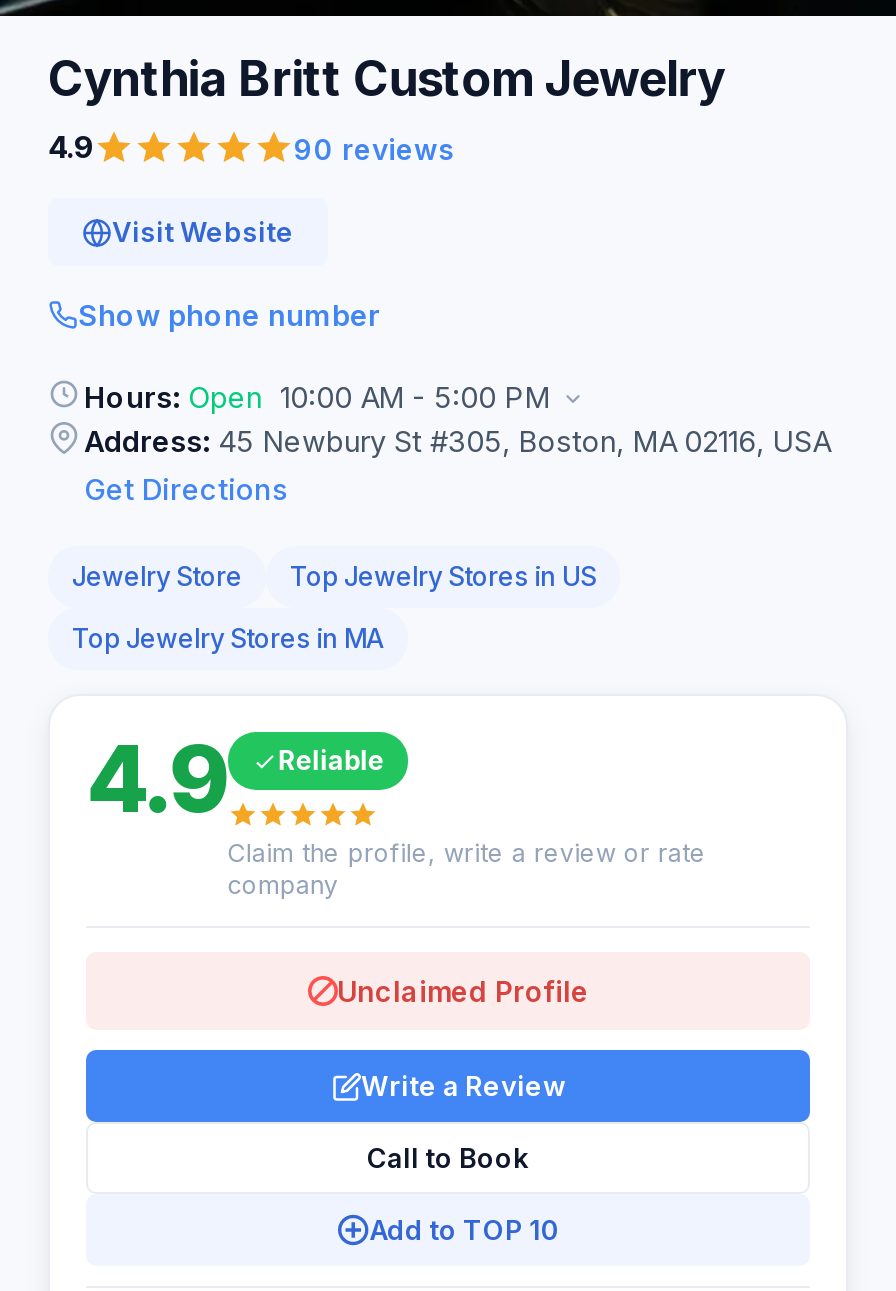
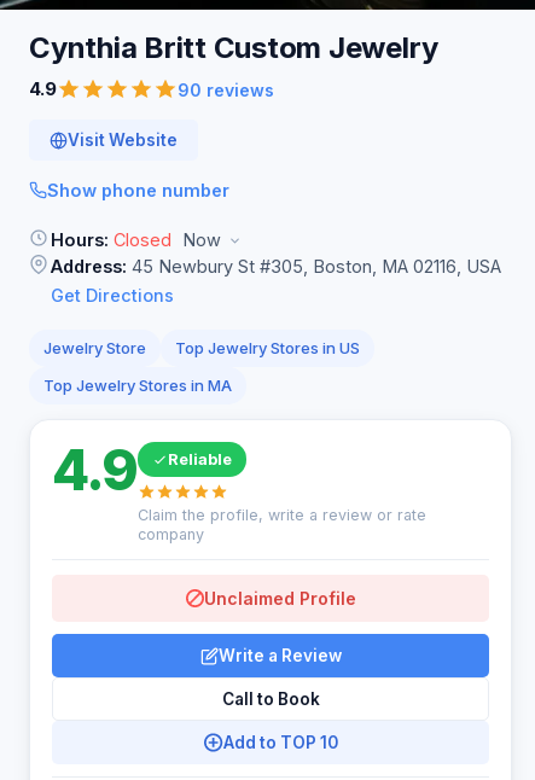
- Hours: Open 10:00 AM - 5:00 PM
+ Hours: Closed Now
